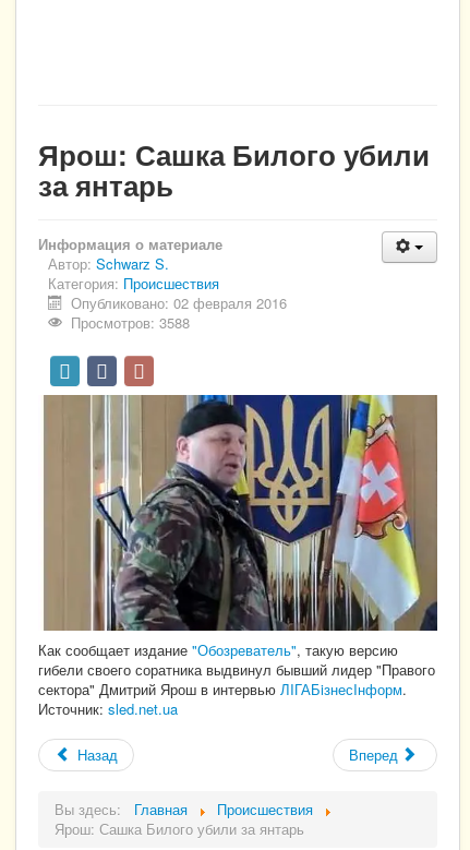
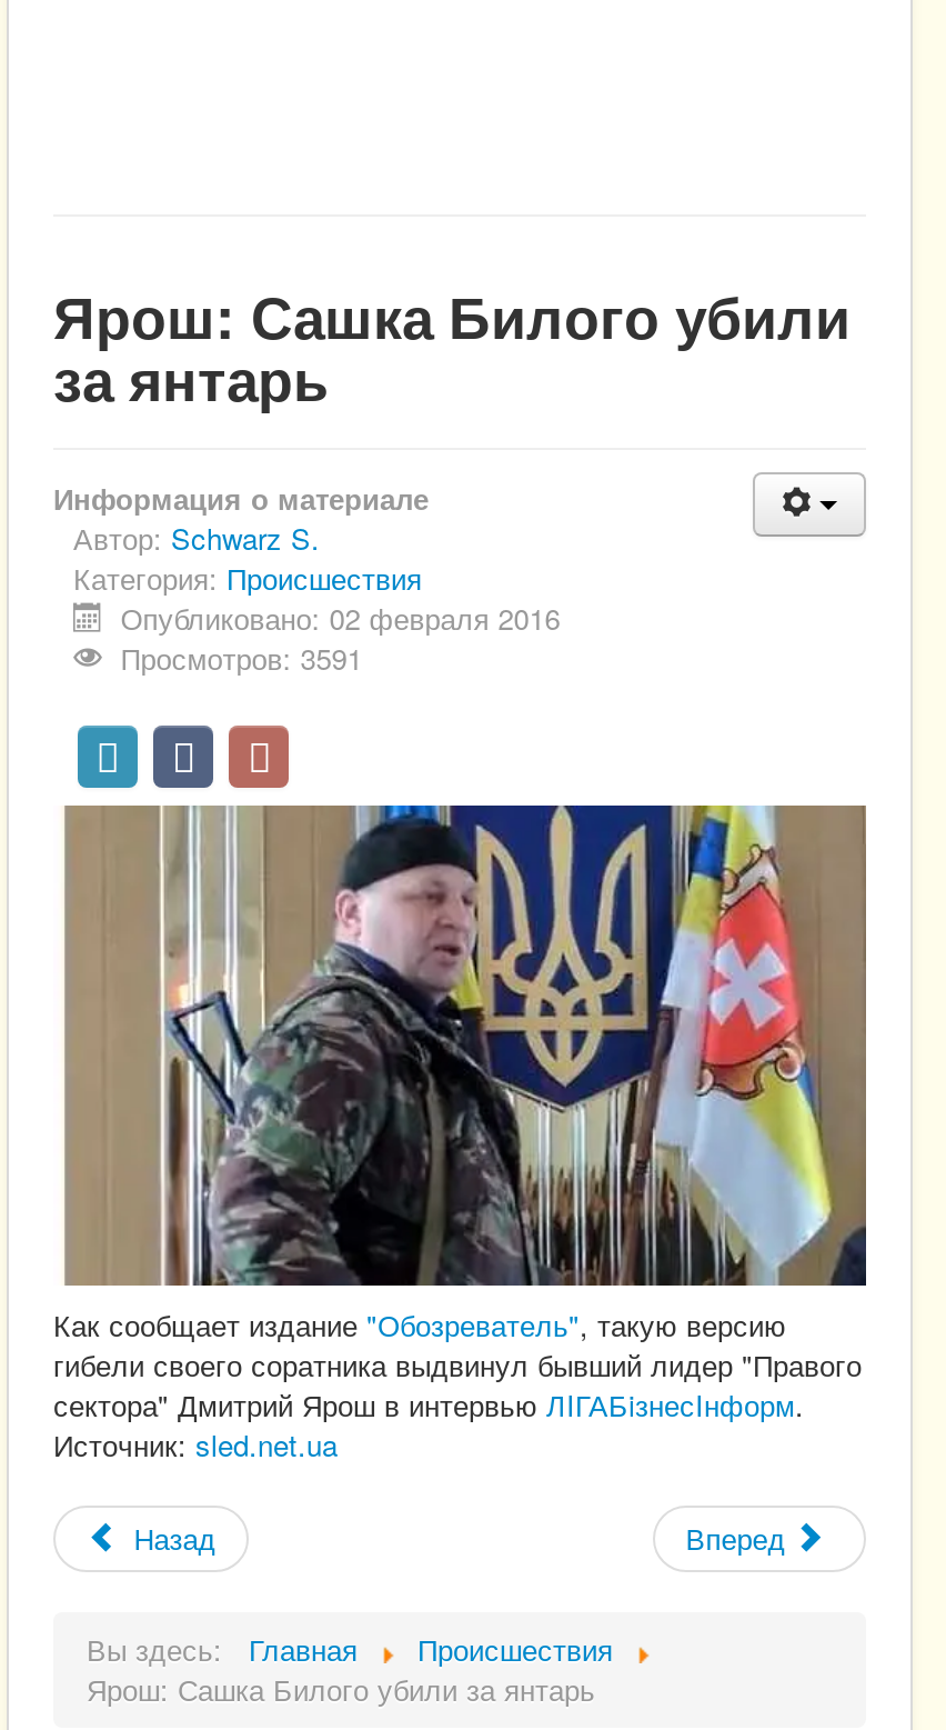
- Просмотров: 3588
+ Просмотров: 3591
